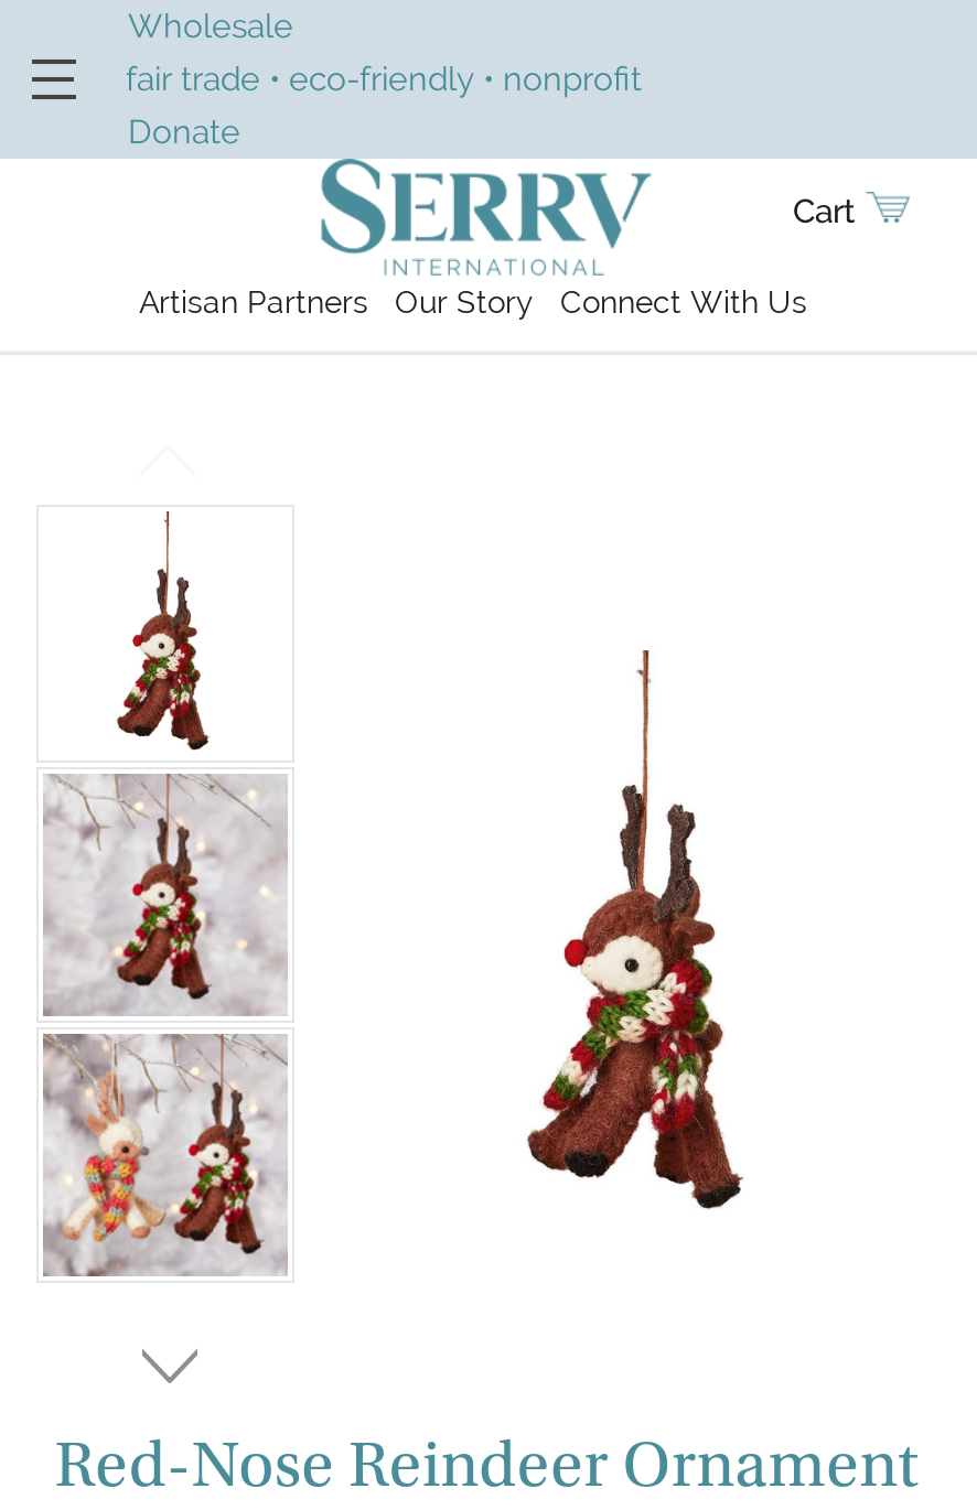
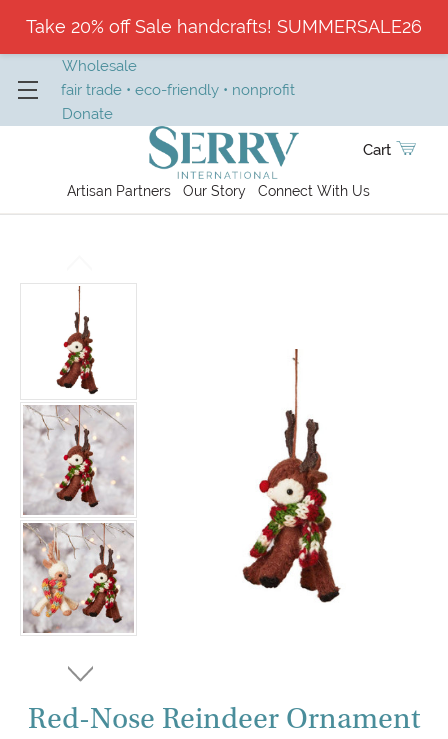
+ Take 20% off Sale handcrafts! SUMMERSALE26
